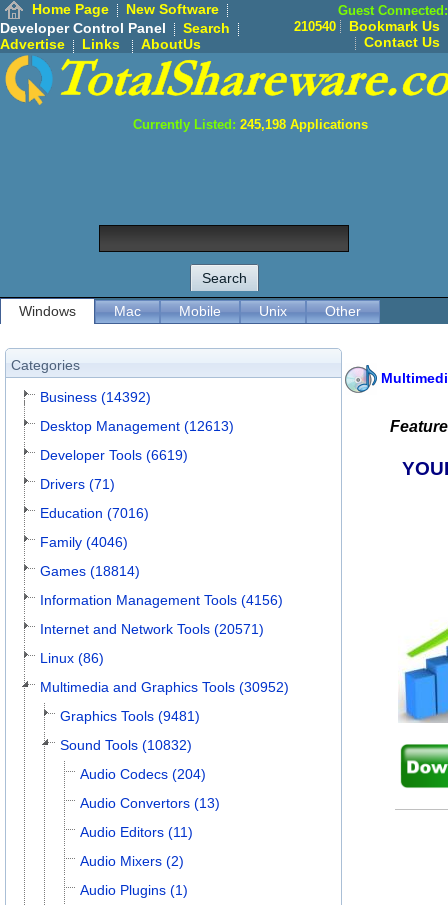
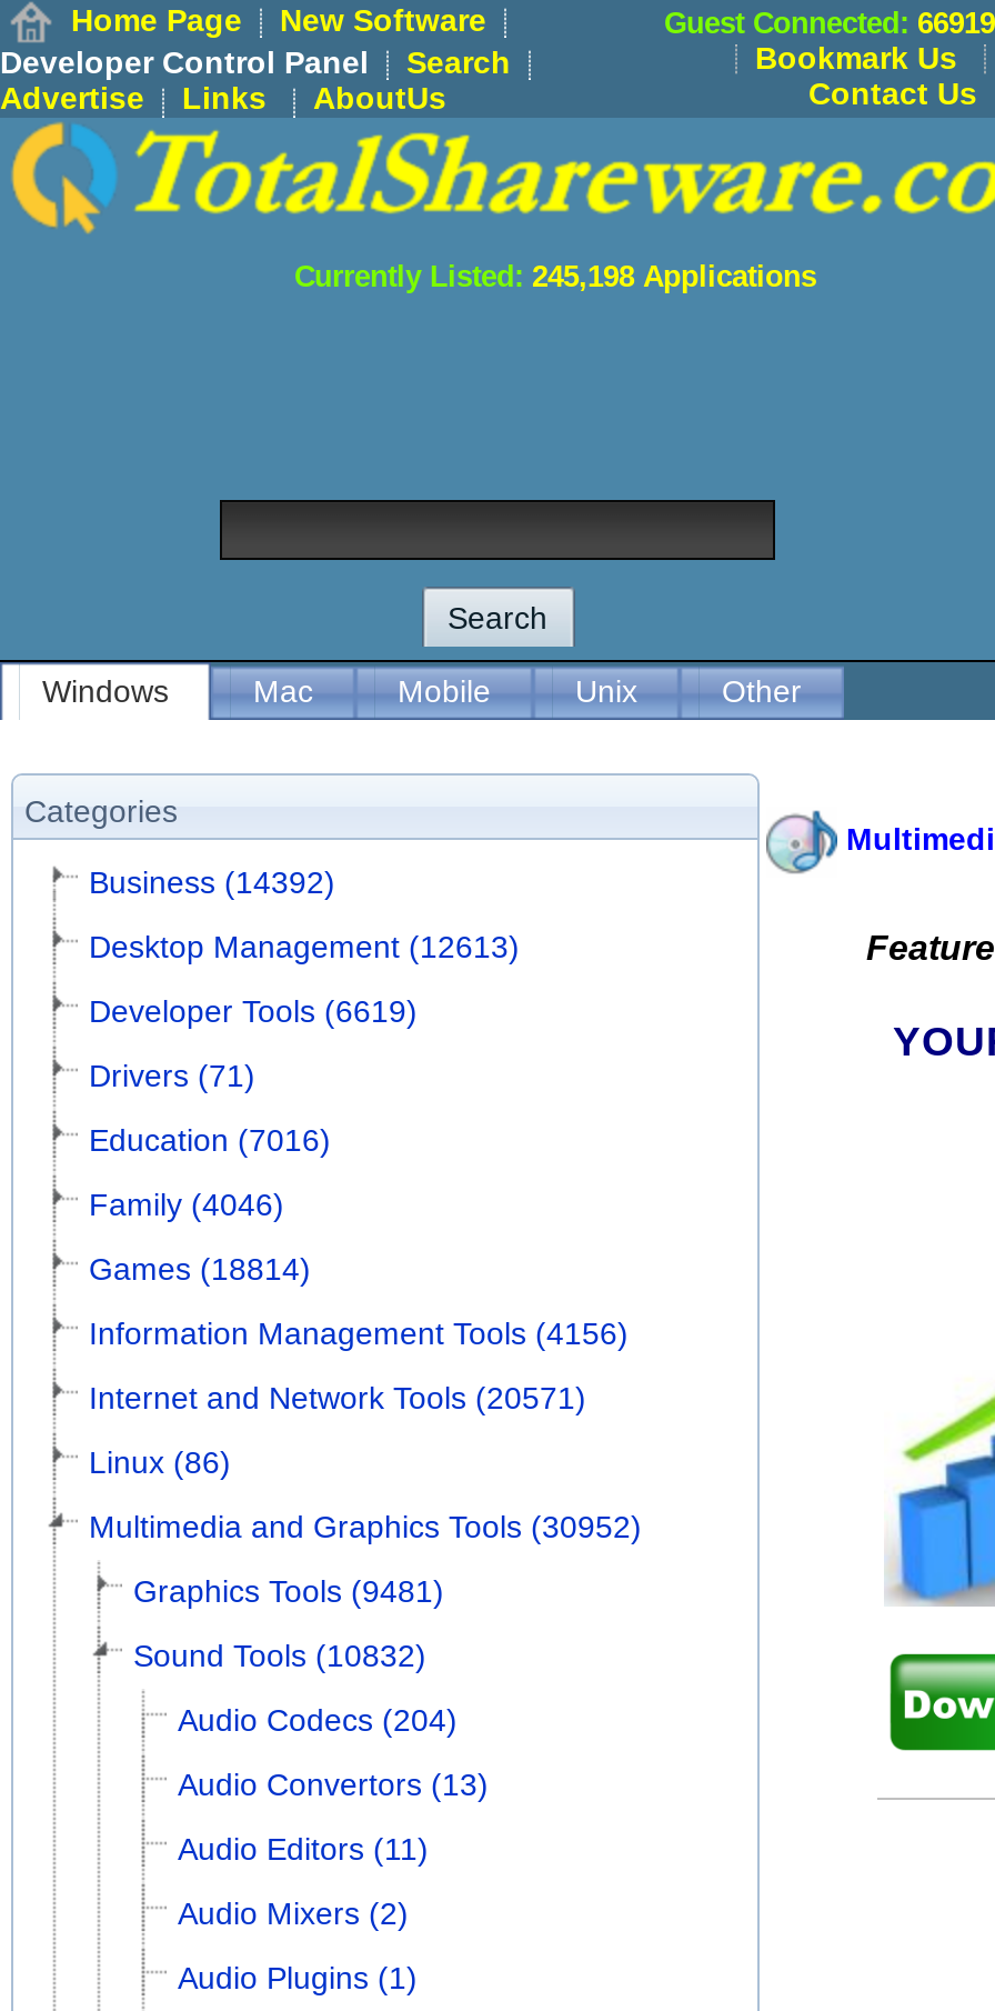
- Guest Connected:
- 210540
+ Guest Connected: 66919
